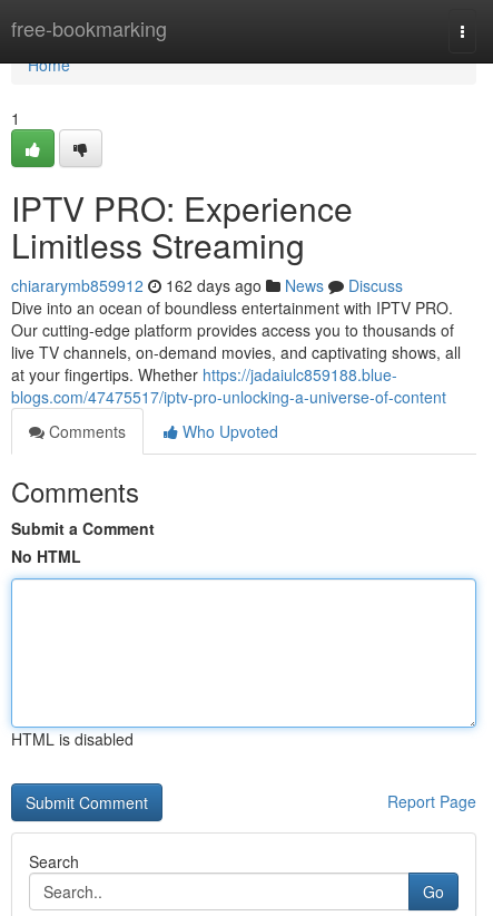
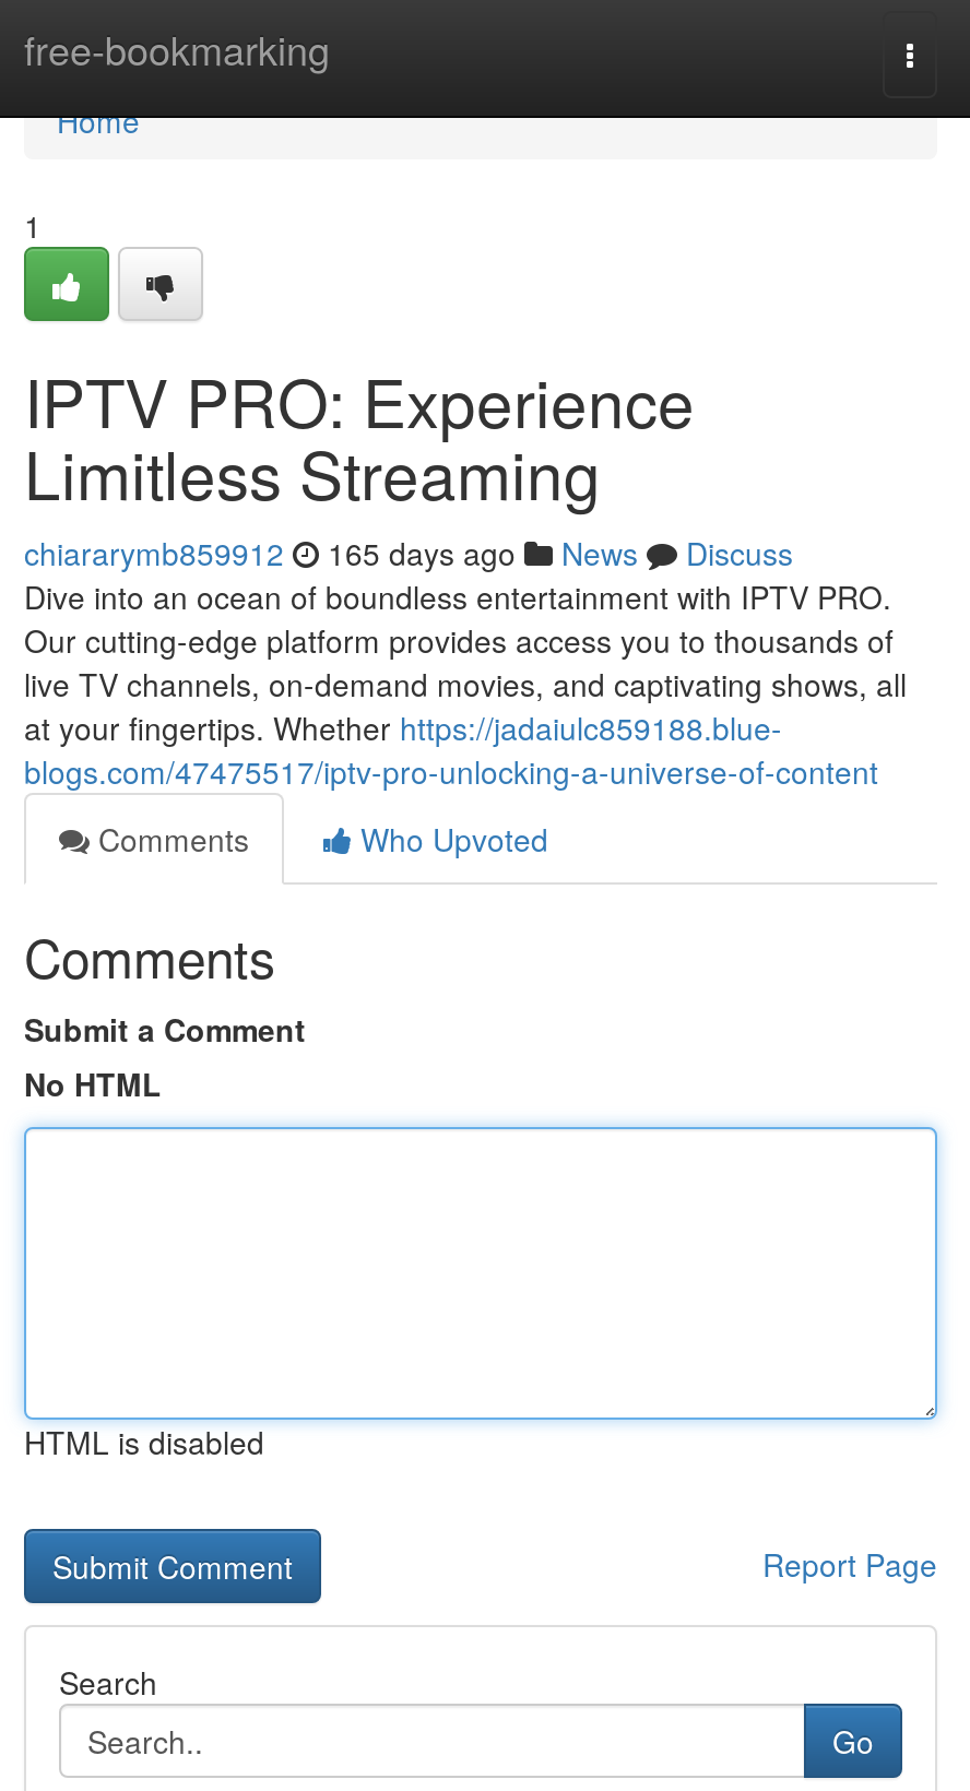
- chiararymb859912 162 days ago News Discuss
+ chiararymb859912 165 days ago News Discuss
